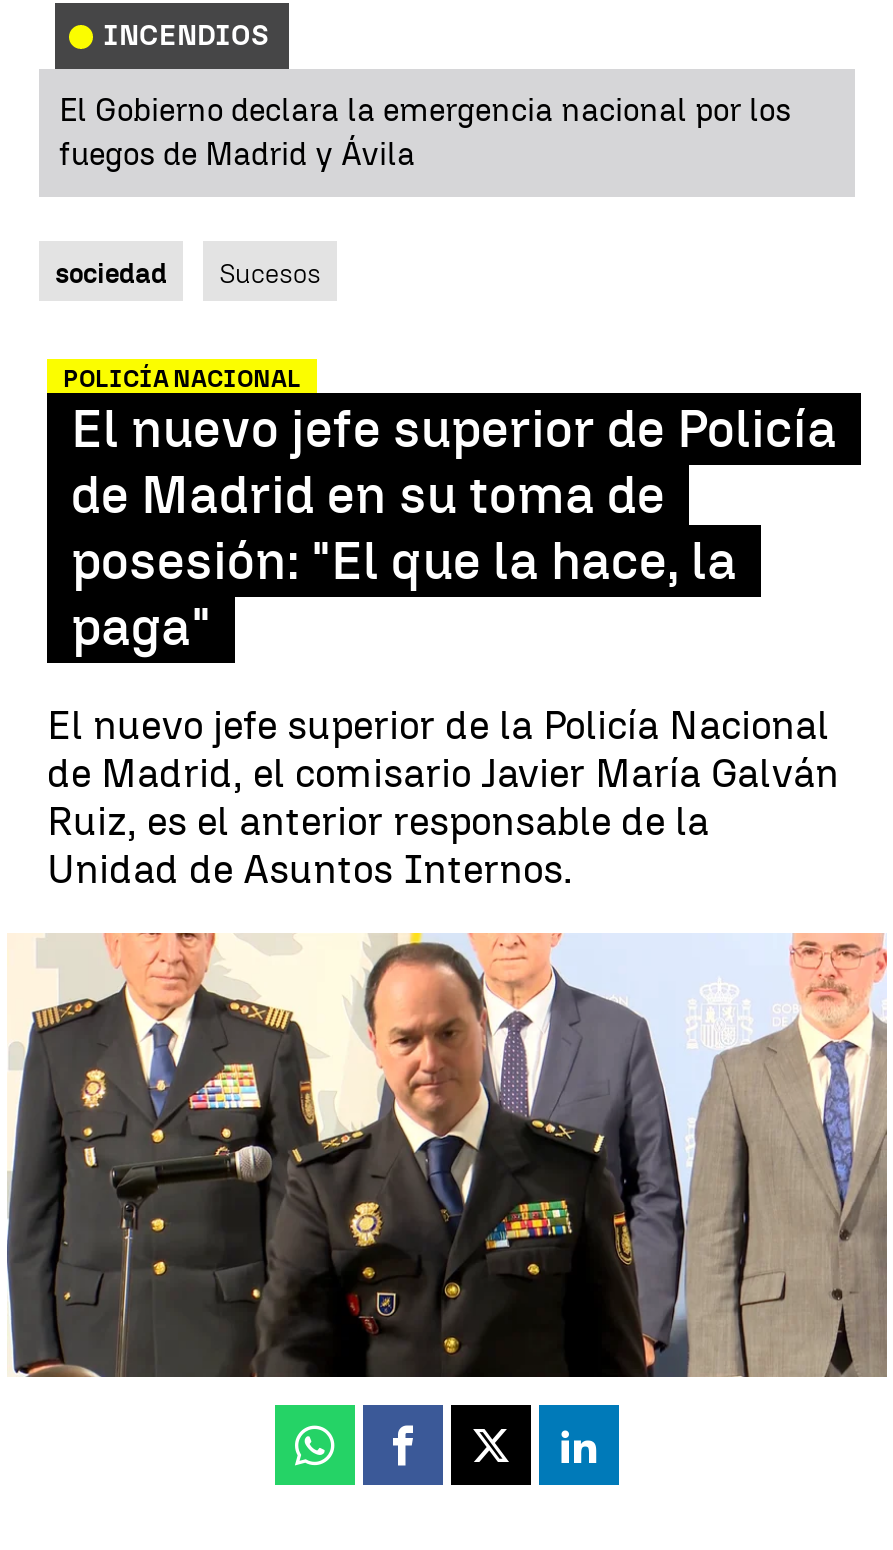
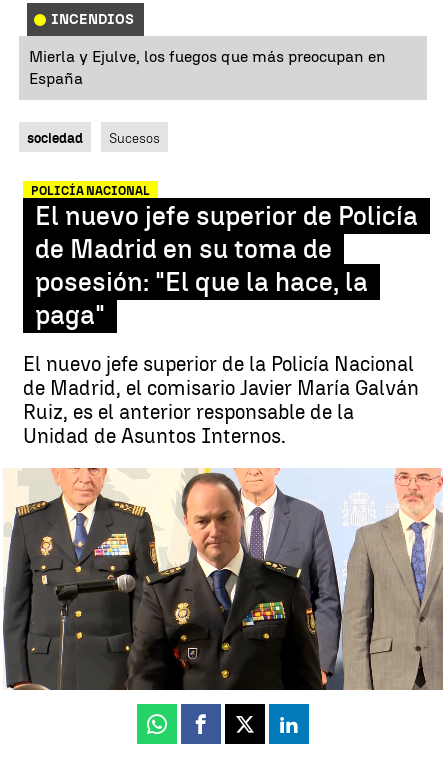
- El Gobierno declara la emergencia nacional por los
- fuegos de Madrid y Ávila
+ Mierla y Ejulve, los fuegos que más preocupan en
+ España
